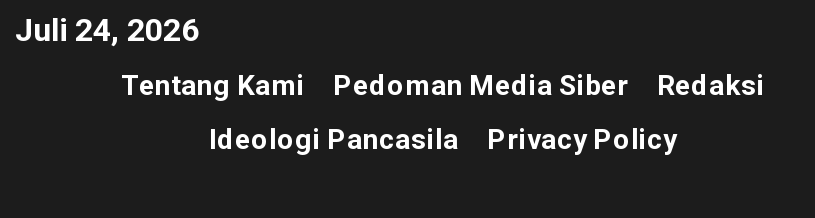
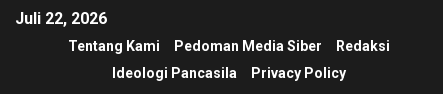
- Juli 24, 2026
+ Juli 22, 2026
